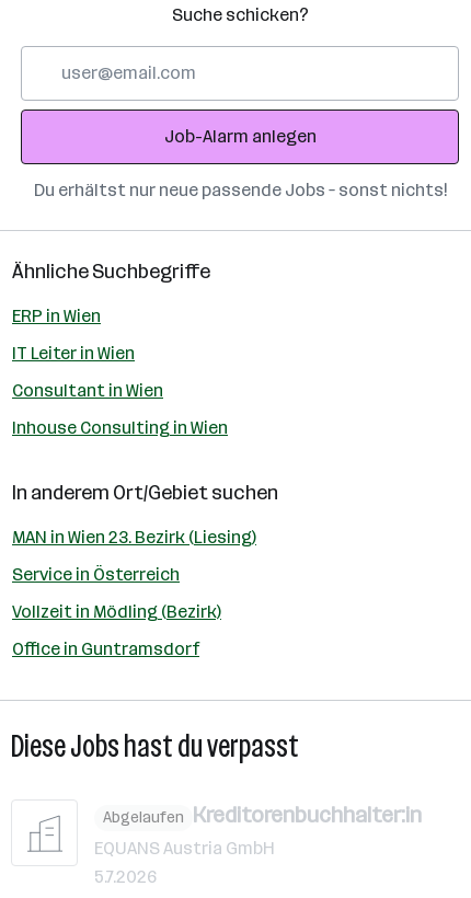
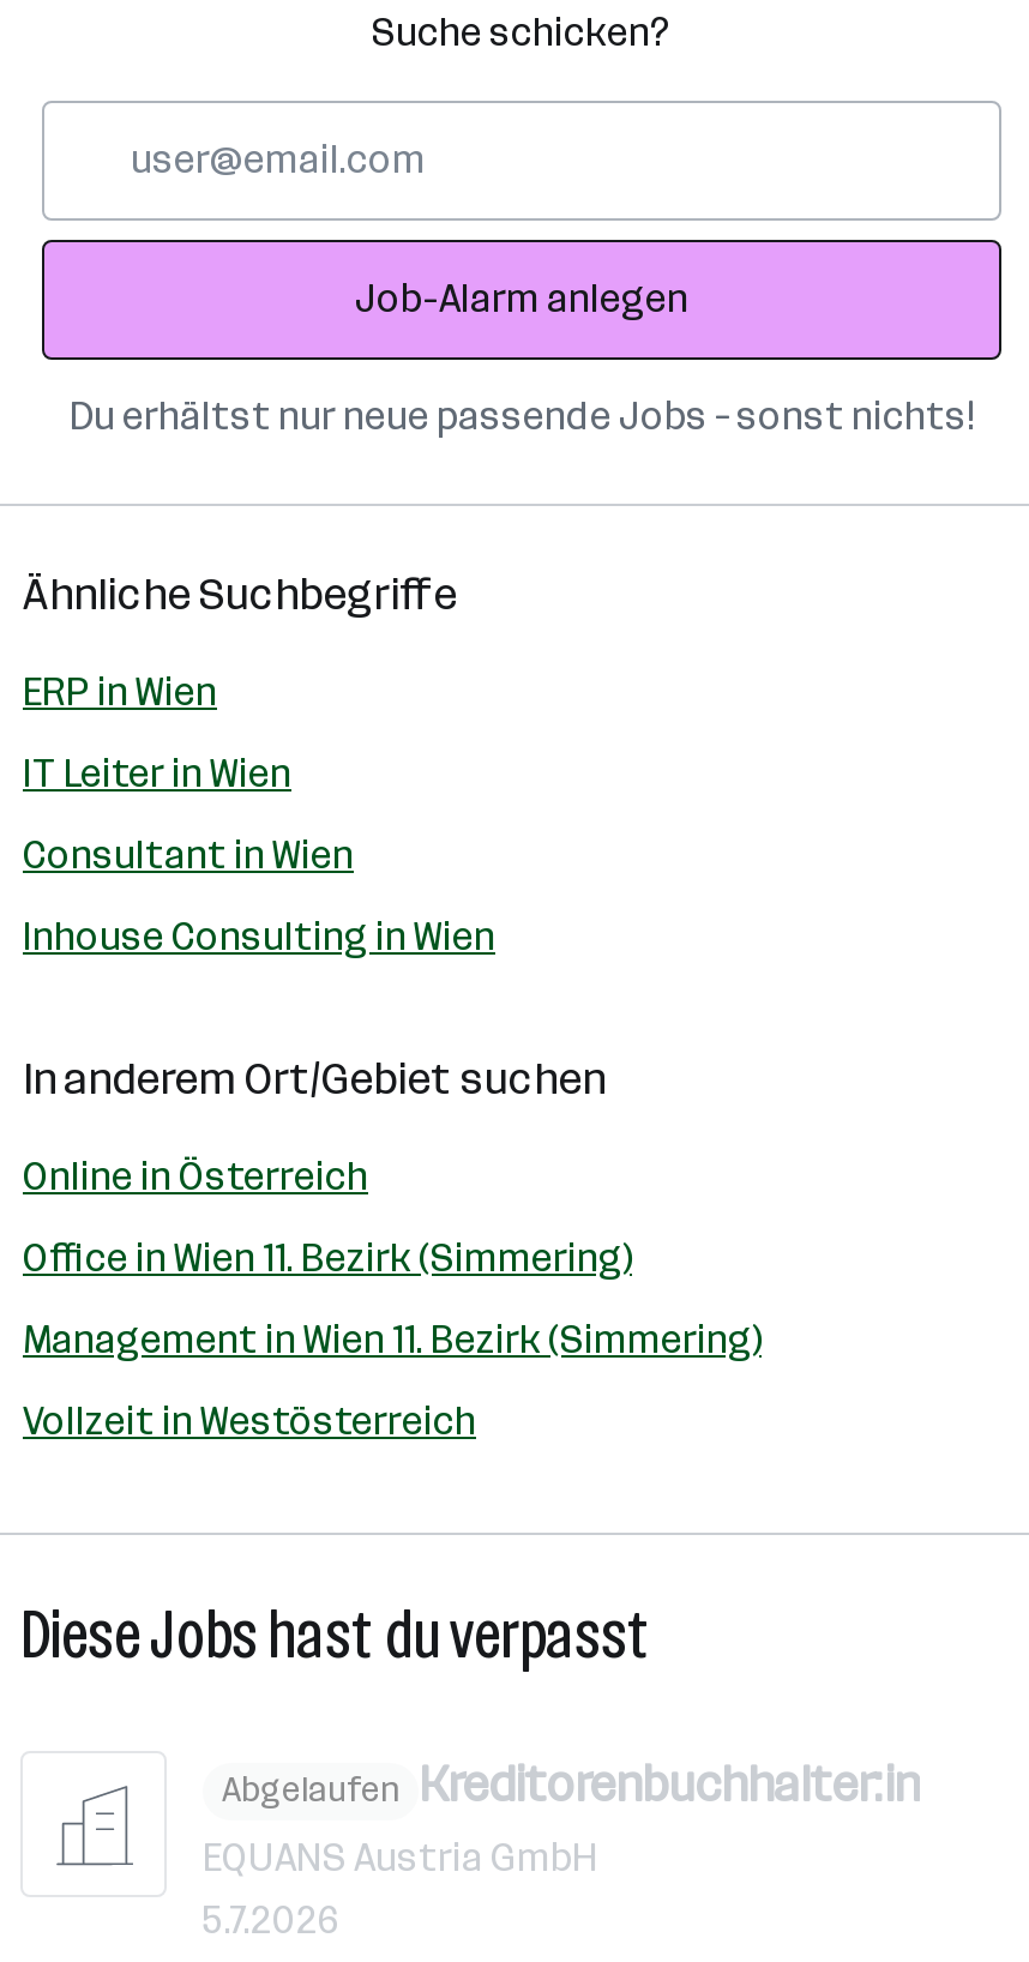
- MAN in Wien 23. Bezirk (Liesing)
+ Online in Österreich

- Service in Österreich
+ Office in Wien 11. Bezirk (Simmering)

- Vollzeit in Mödling (Bezirk)
+ Management in Wien 11. Bezirk (Simmering)

- Office in Guntramsdorf
+ Vollzeit in Westösterreich
